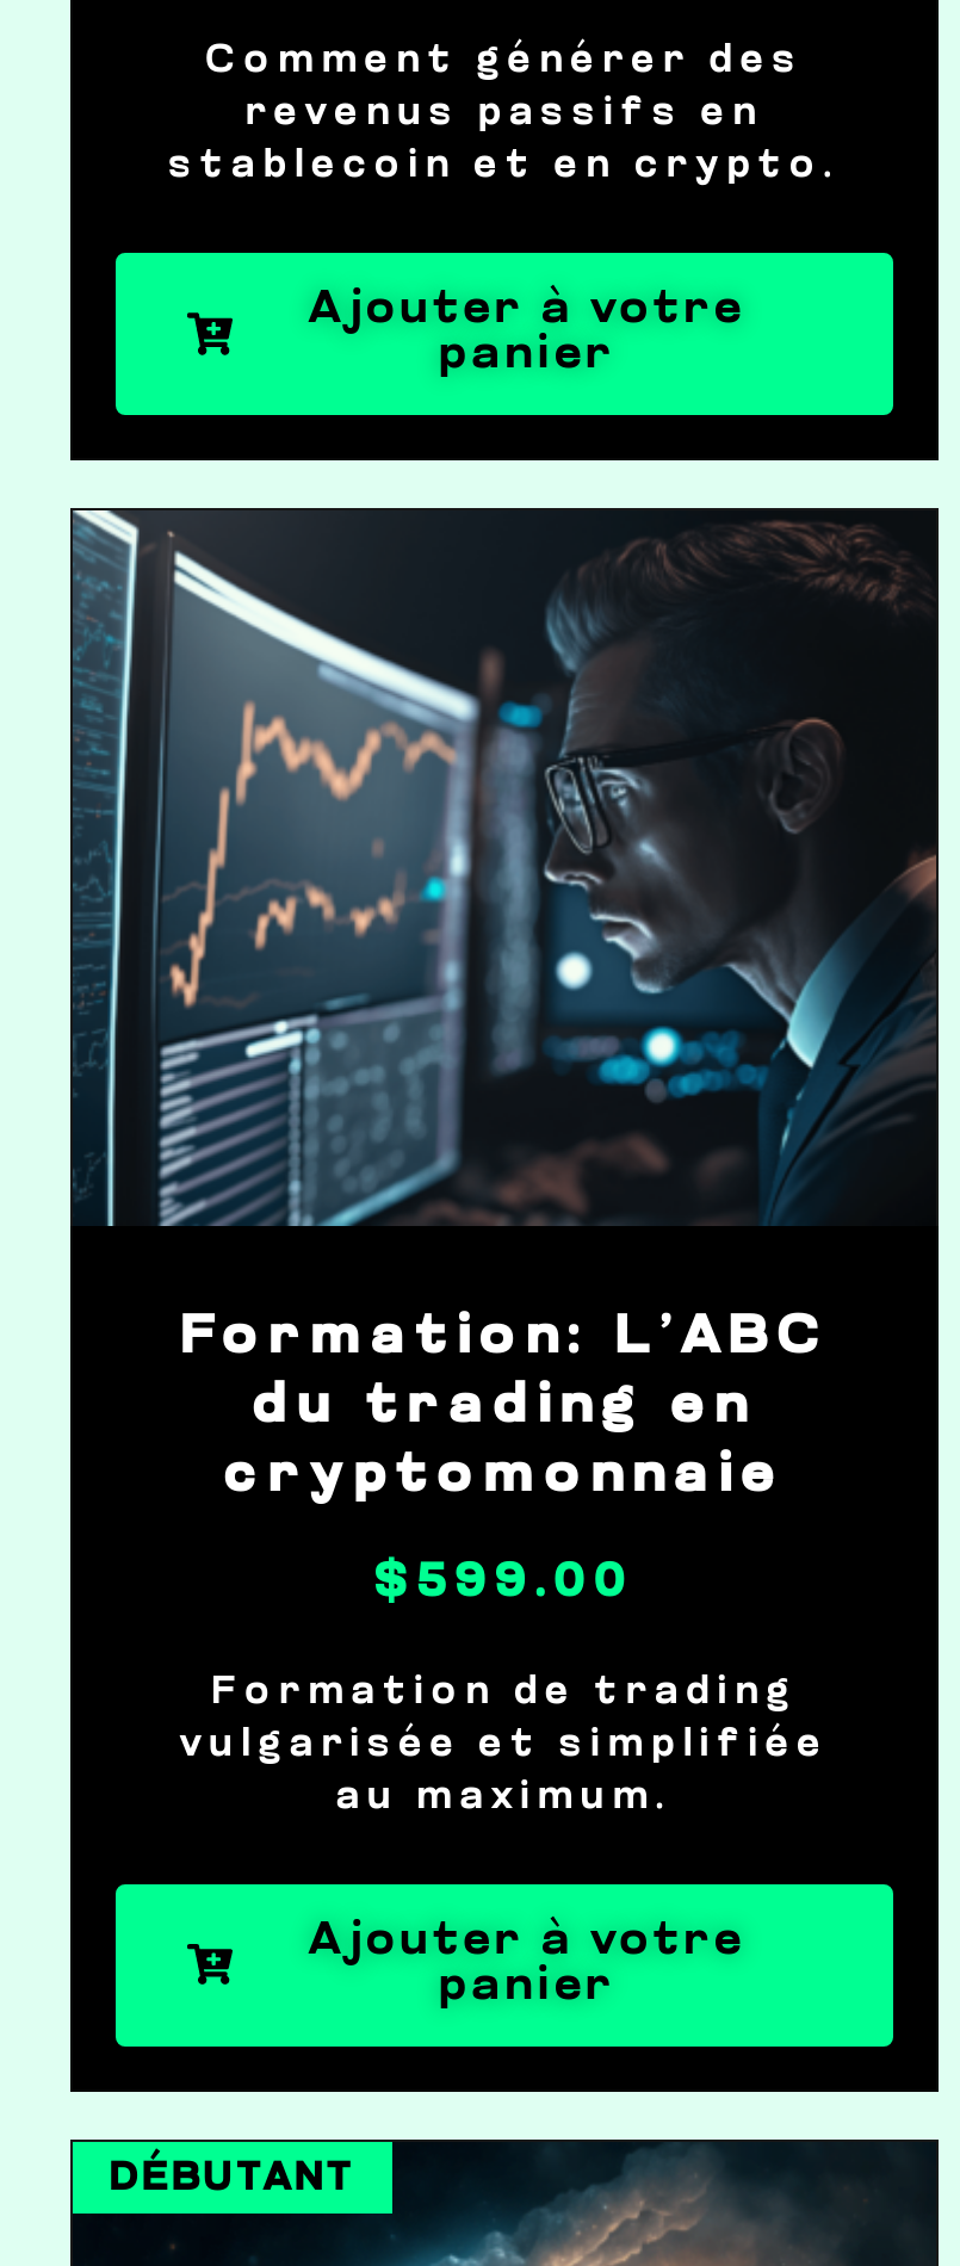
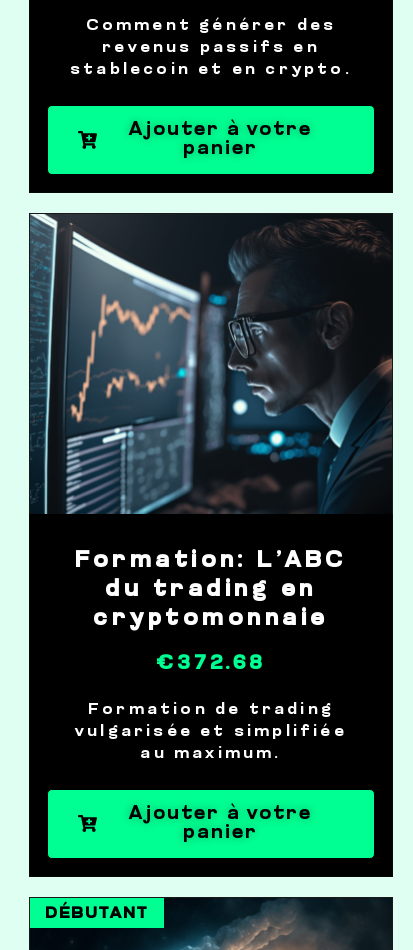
- $599.00
+ €372.68
